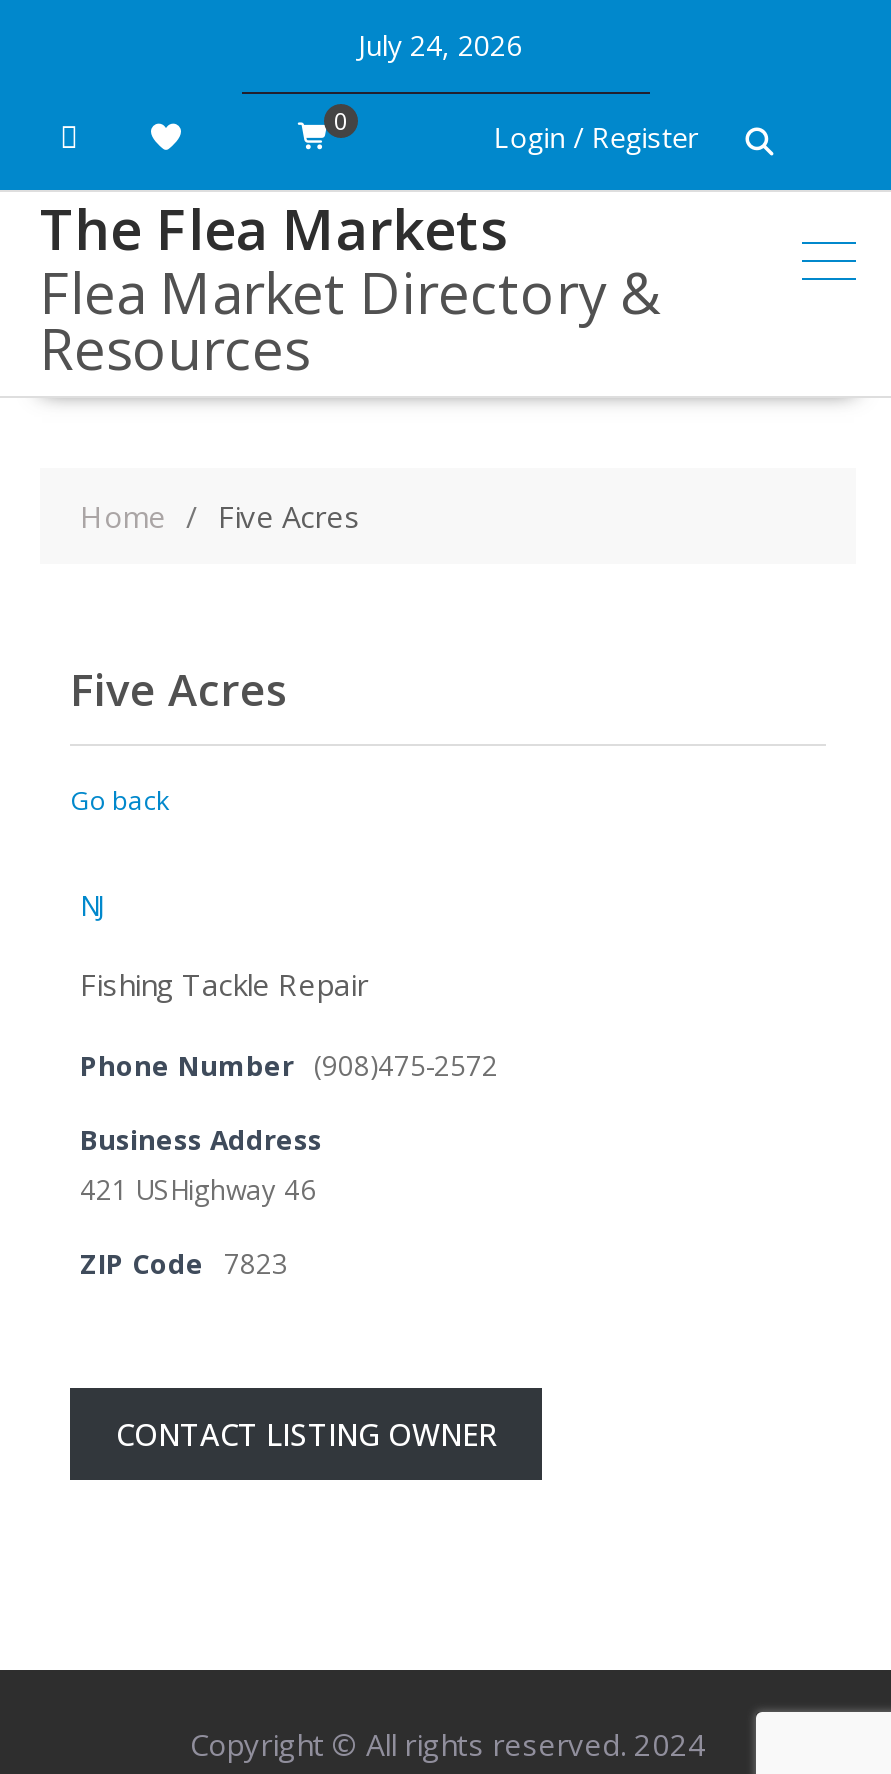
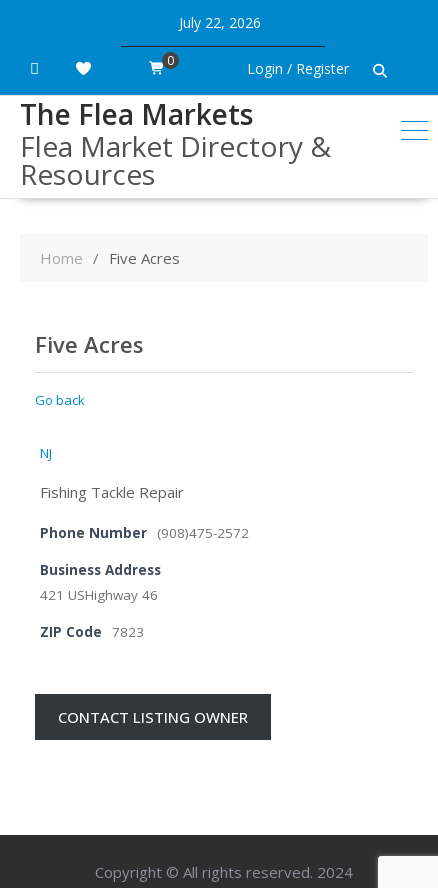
- July 24, 2026
+ July 22, 2026
